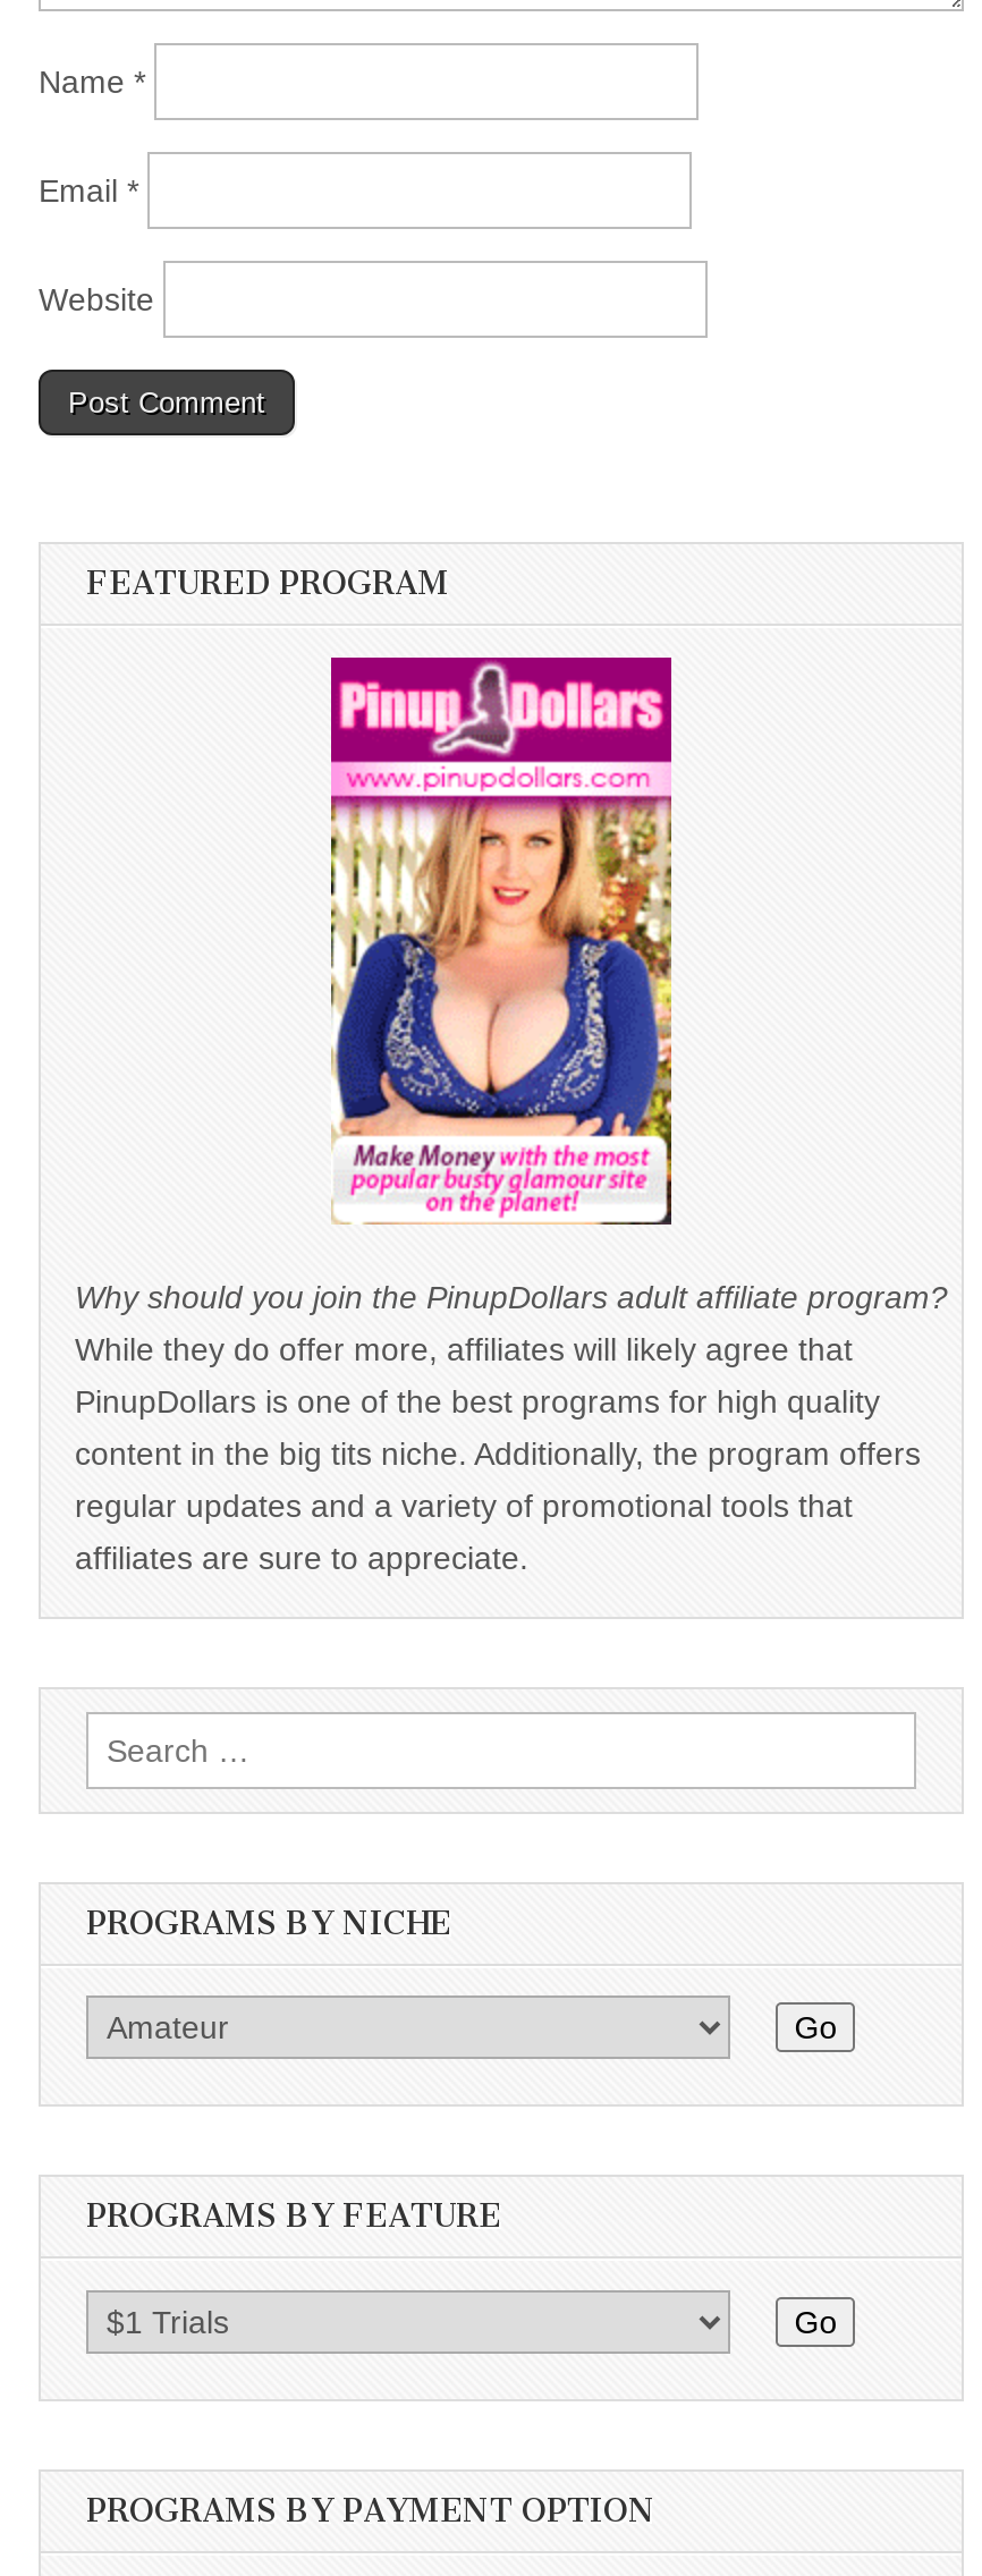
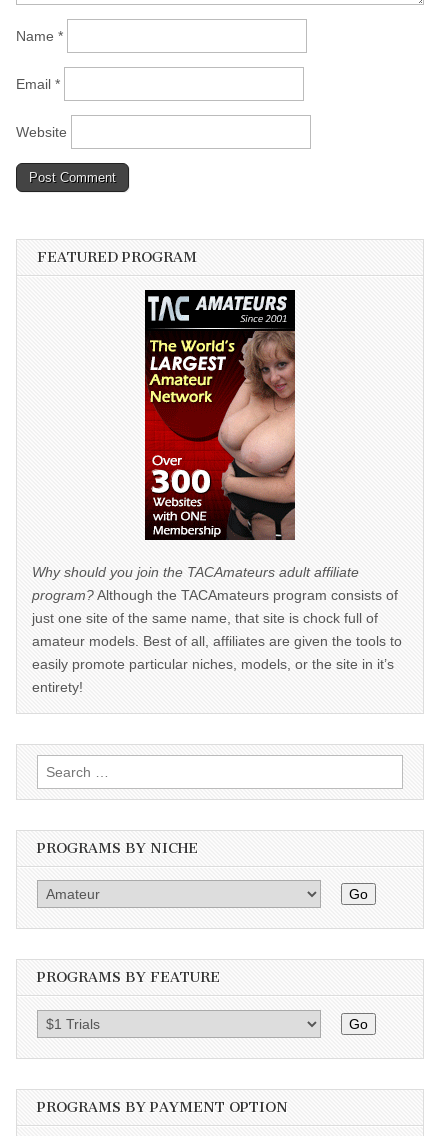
- [image]
- Why should you join the PinupDollars adult affiliate program?
- While they do offer more, affiliates will likely agree that
- PinupDollars is one of the best programs for high quality
- content in the big tits niche. Additionally, the program offers
- regular updates and a variety of promotional tools that
- affiliates are sure to appreciate.
+ [image]
+ Why should you join the TACAmateurs adult affiliate
+ program? Although the TACAmateurs program consists of
+ just one site of the same name, that site is chock full of
+ amateur models. Best of all, affiliates are given the tools to
+ easily promote particular niches, models, or the site in it’s
+ entirety!
